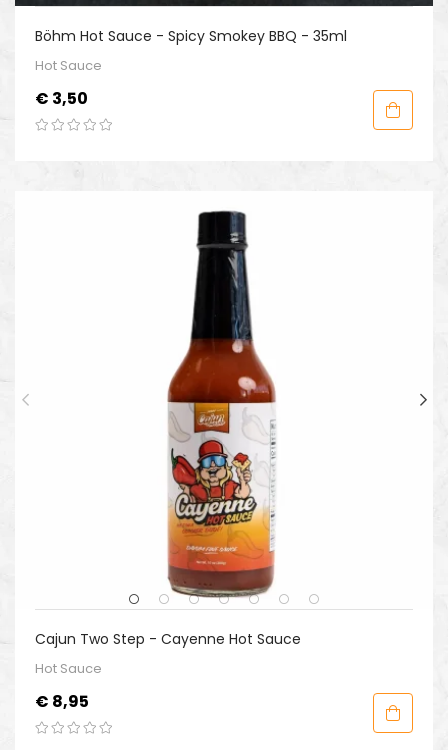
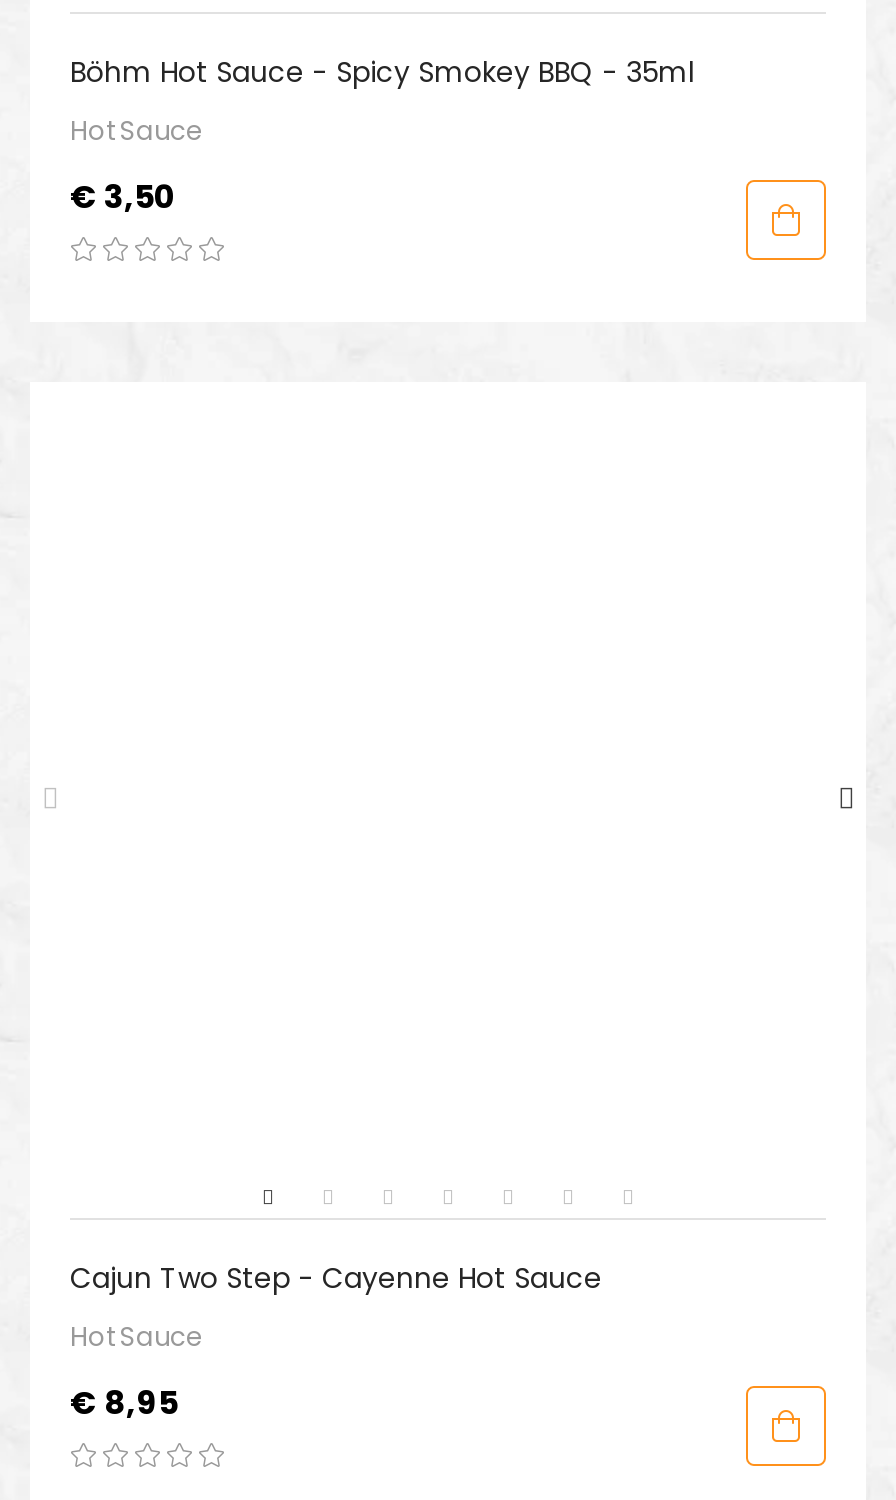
- [image]
